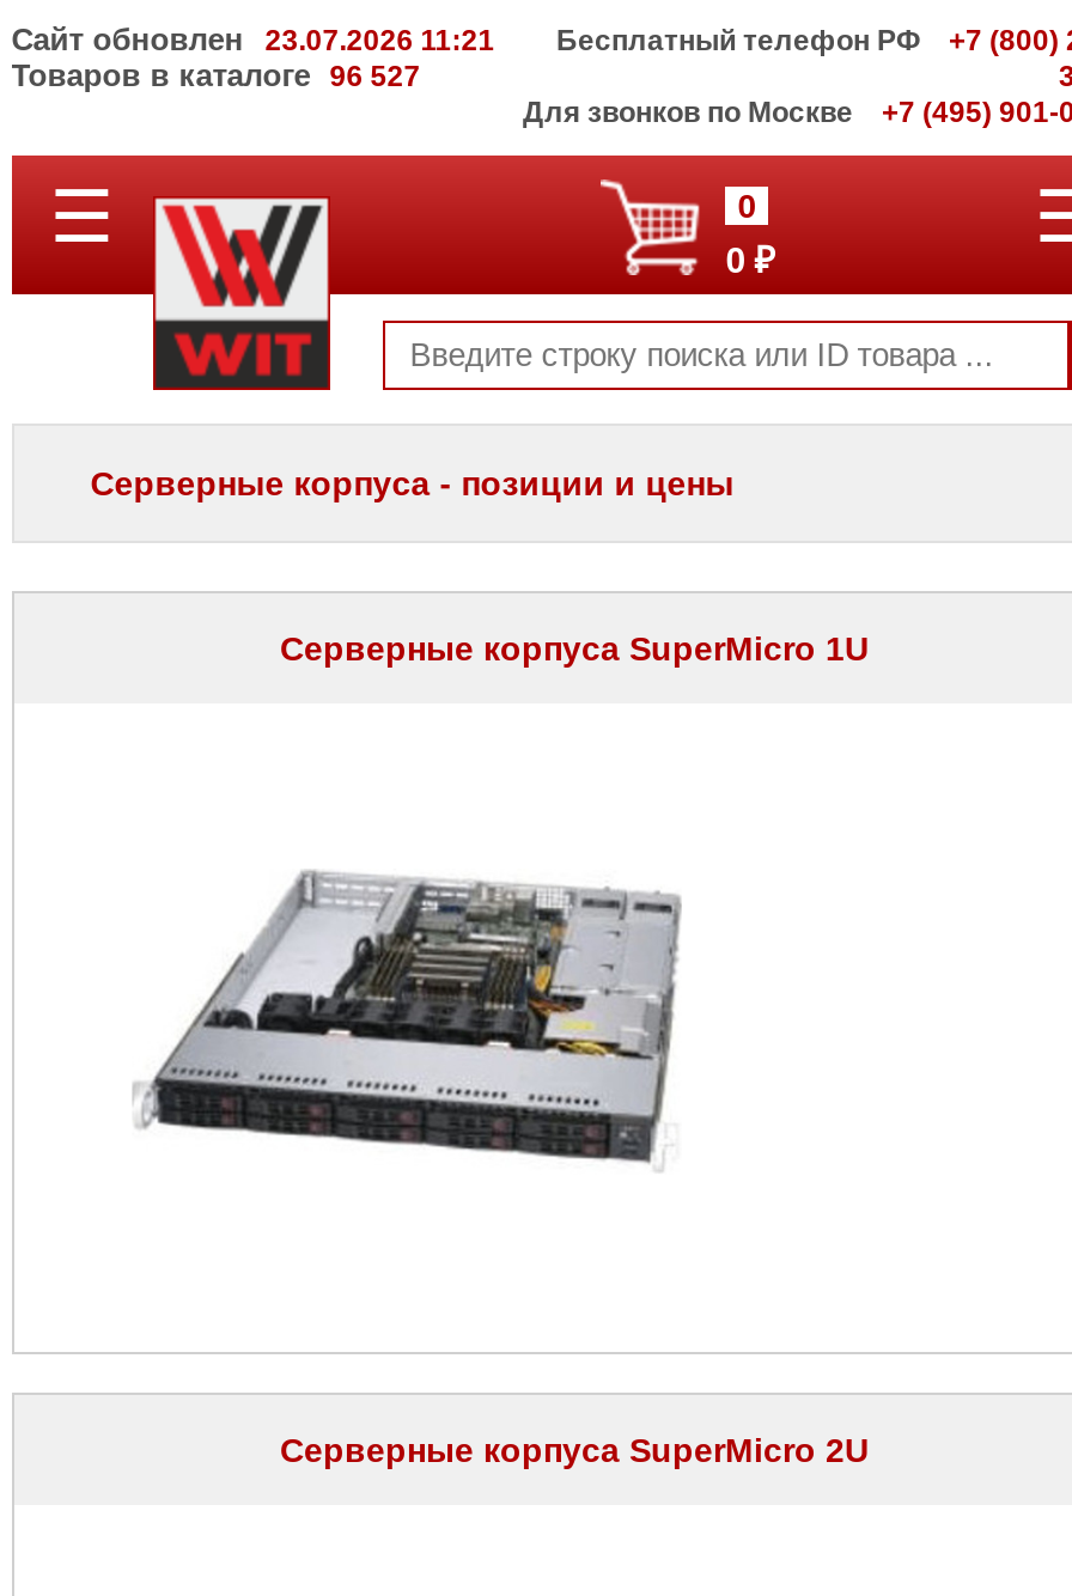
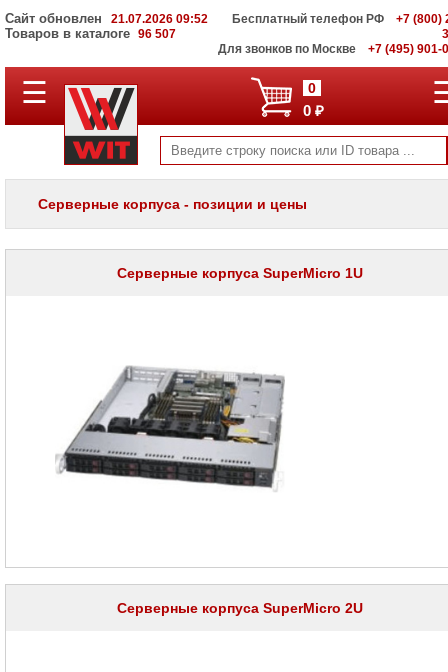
- Сайт обновлен 23.07.2026 11:21
+ Сайт обновлен 21.07.2026 09:52

- Товаров в каталоге 96 527
+ Товаров в каталоге 96 507
